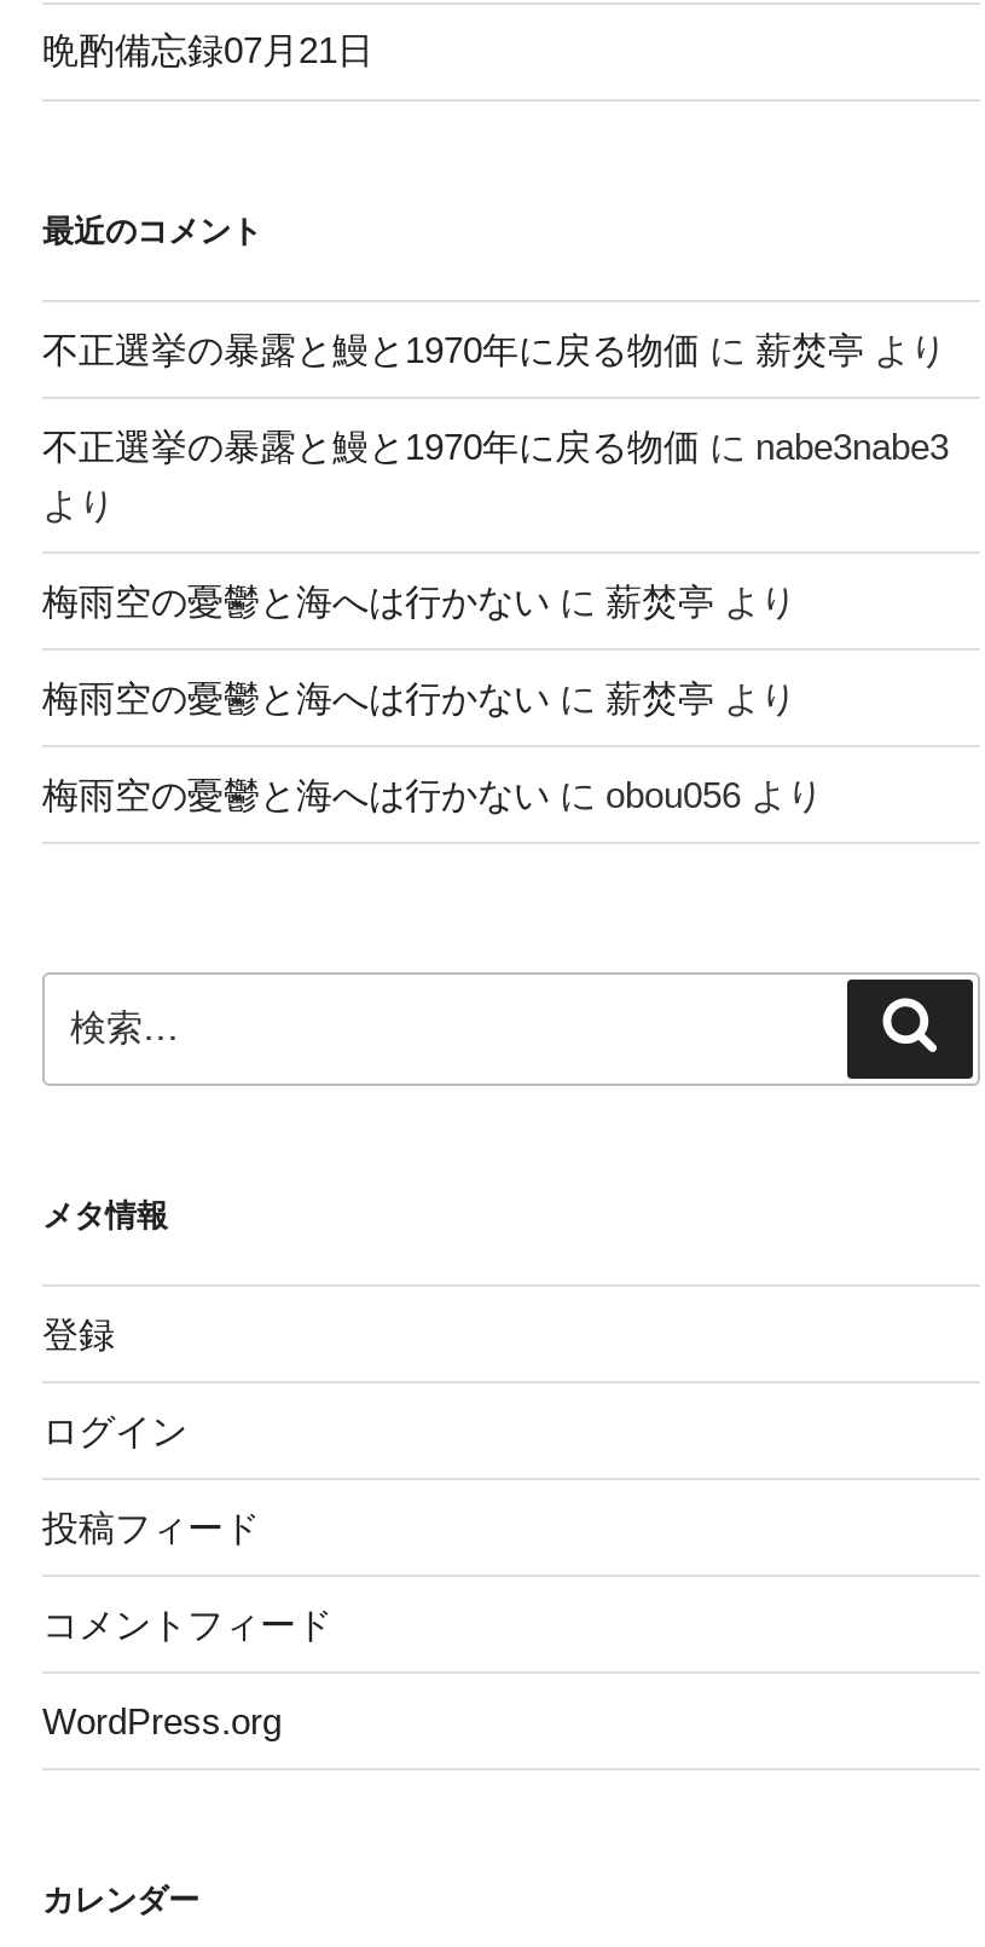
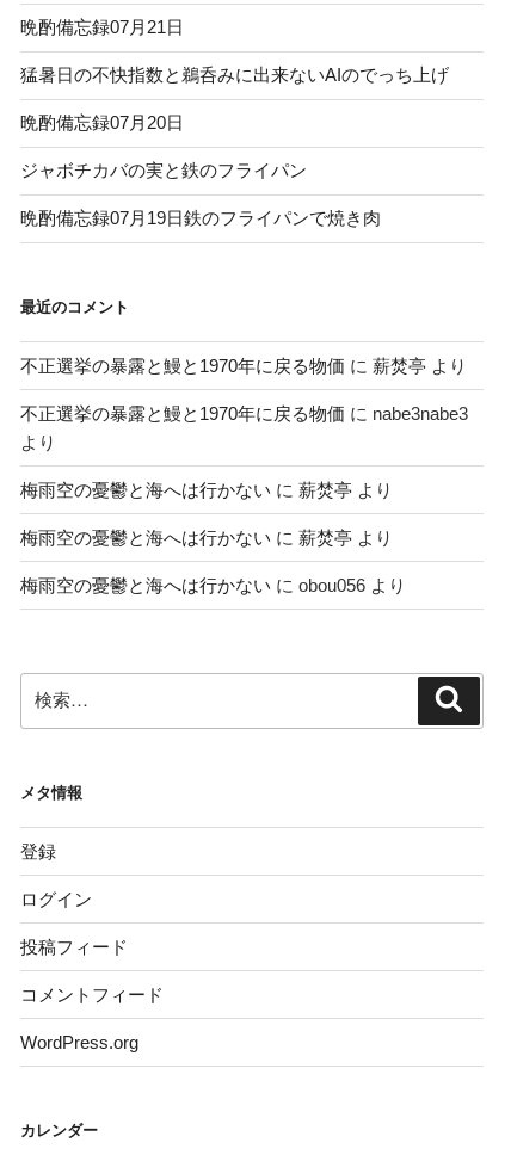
+ 猛暑日の不快指数と鵜呑みに出来ないAIのでっち上げ
+ 晩酌備忘録07月20日
+ ジャボチカバの実と鉄のフライパン
+ 晩酌備忘録07月19日鉄のフライパンで焼き肉
